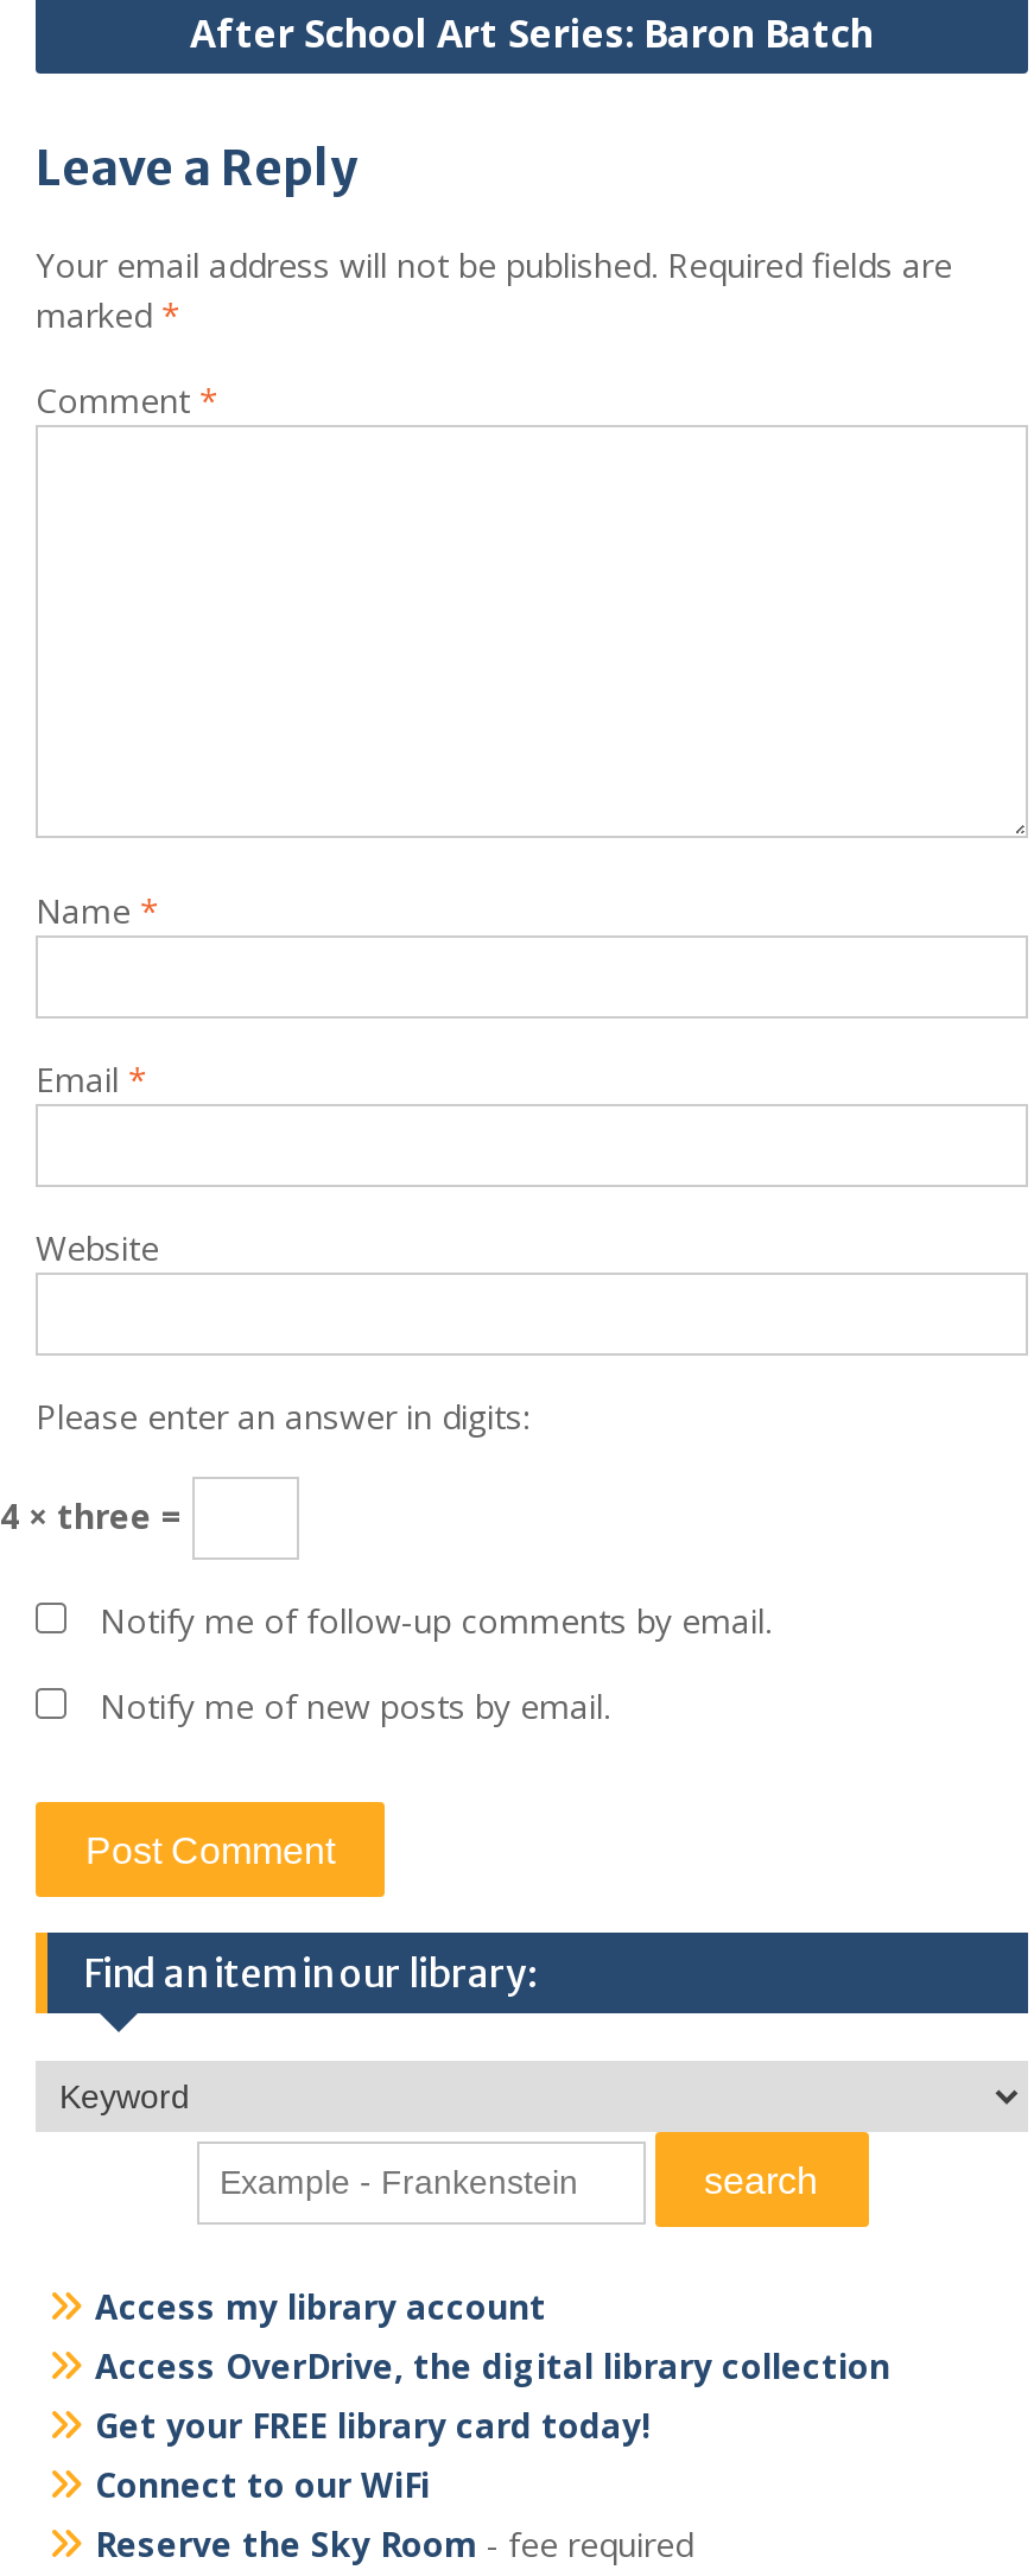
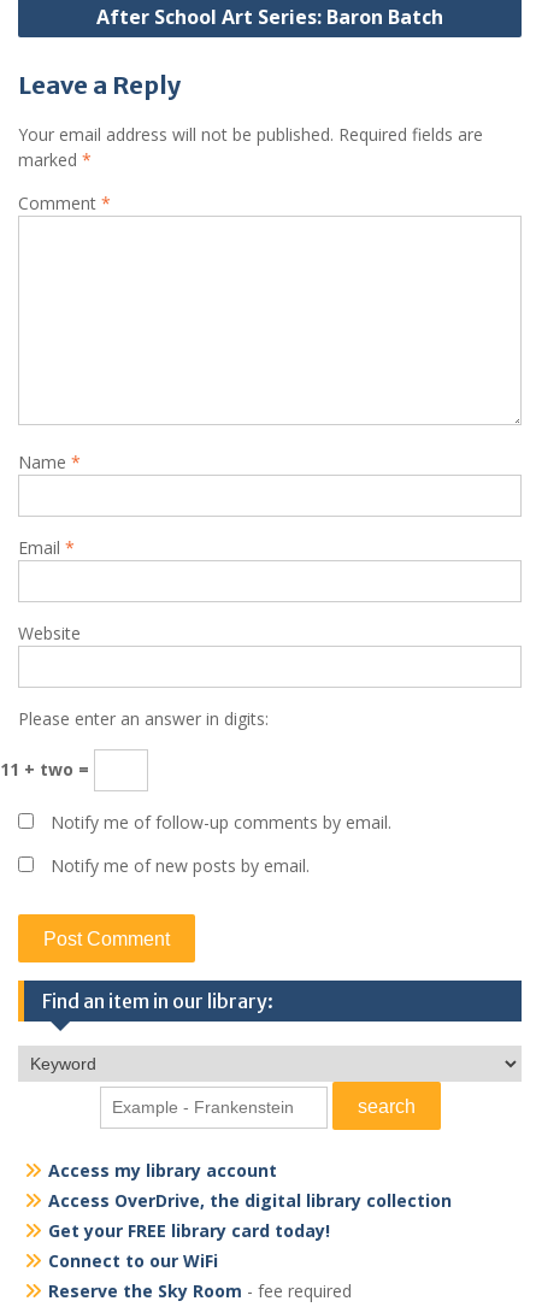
- 4 × three =
+ 11 + two =
